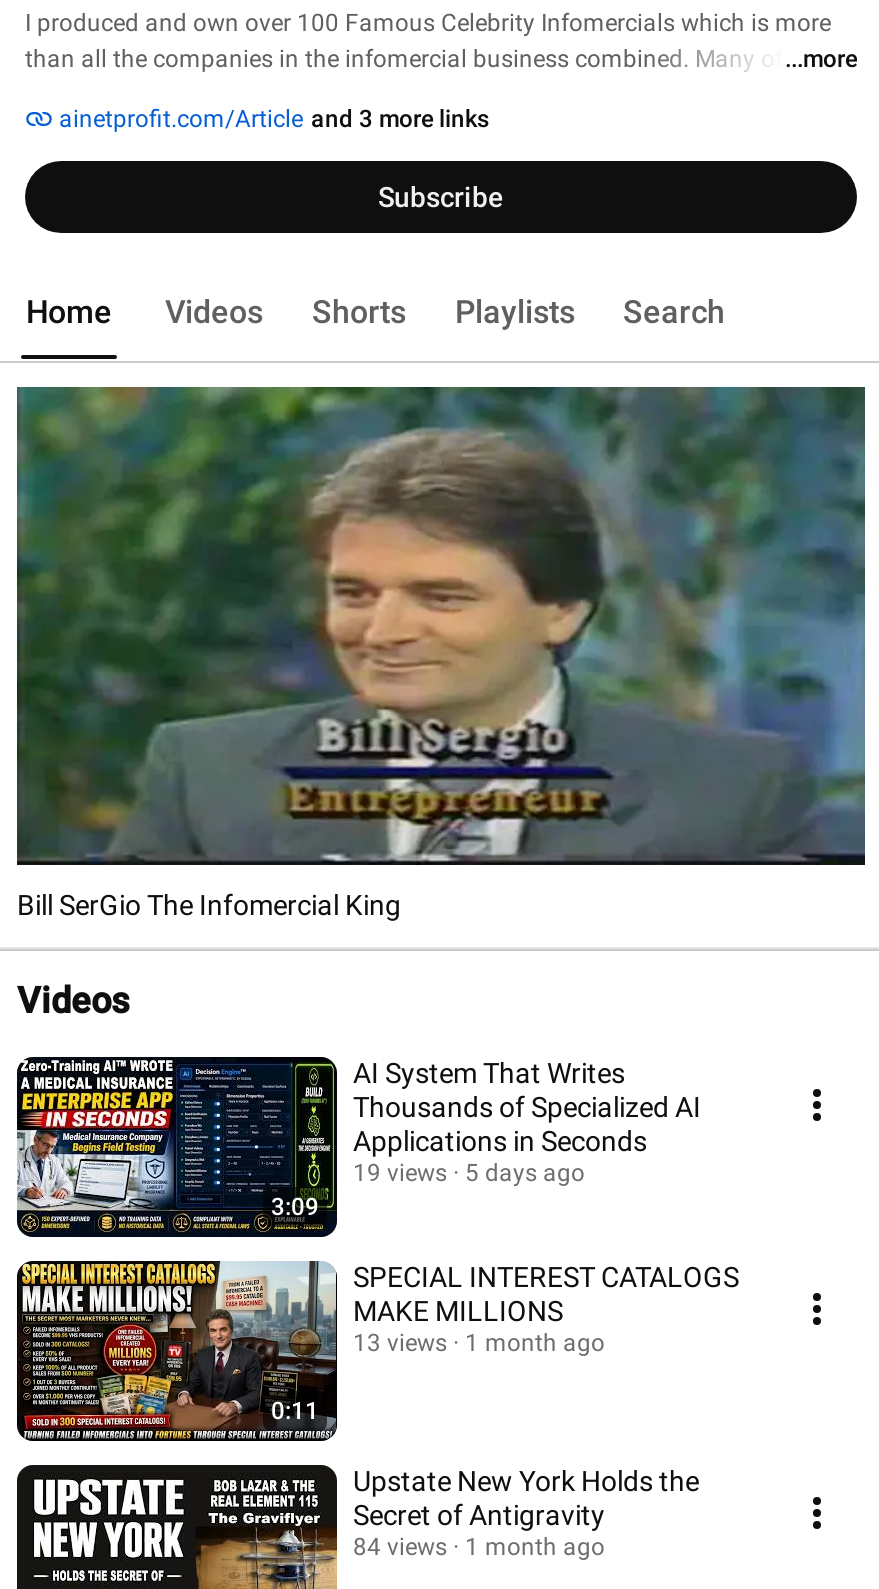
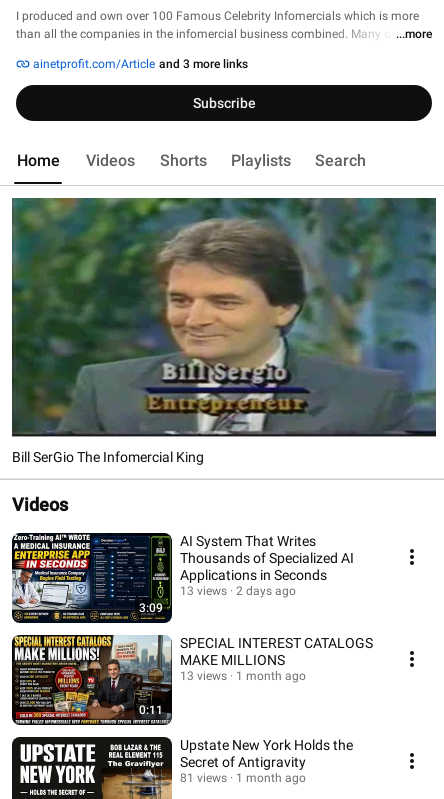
- 19 views
+ 13 views

- 5 days ago
+ 2 days ago

- 84 views 1 month ago
+ 81 views 1 month ago
